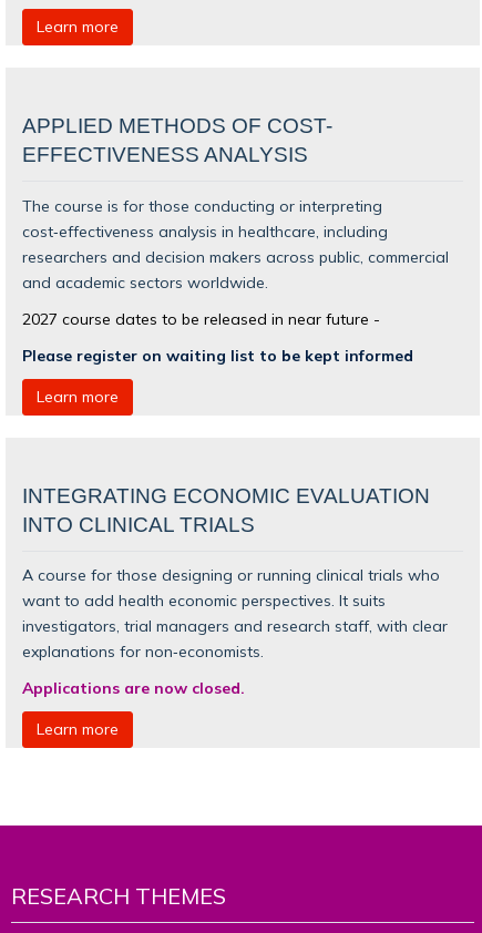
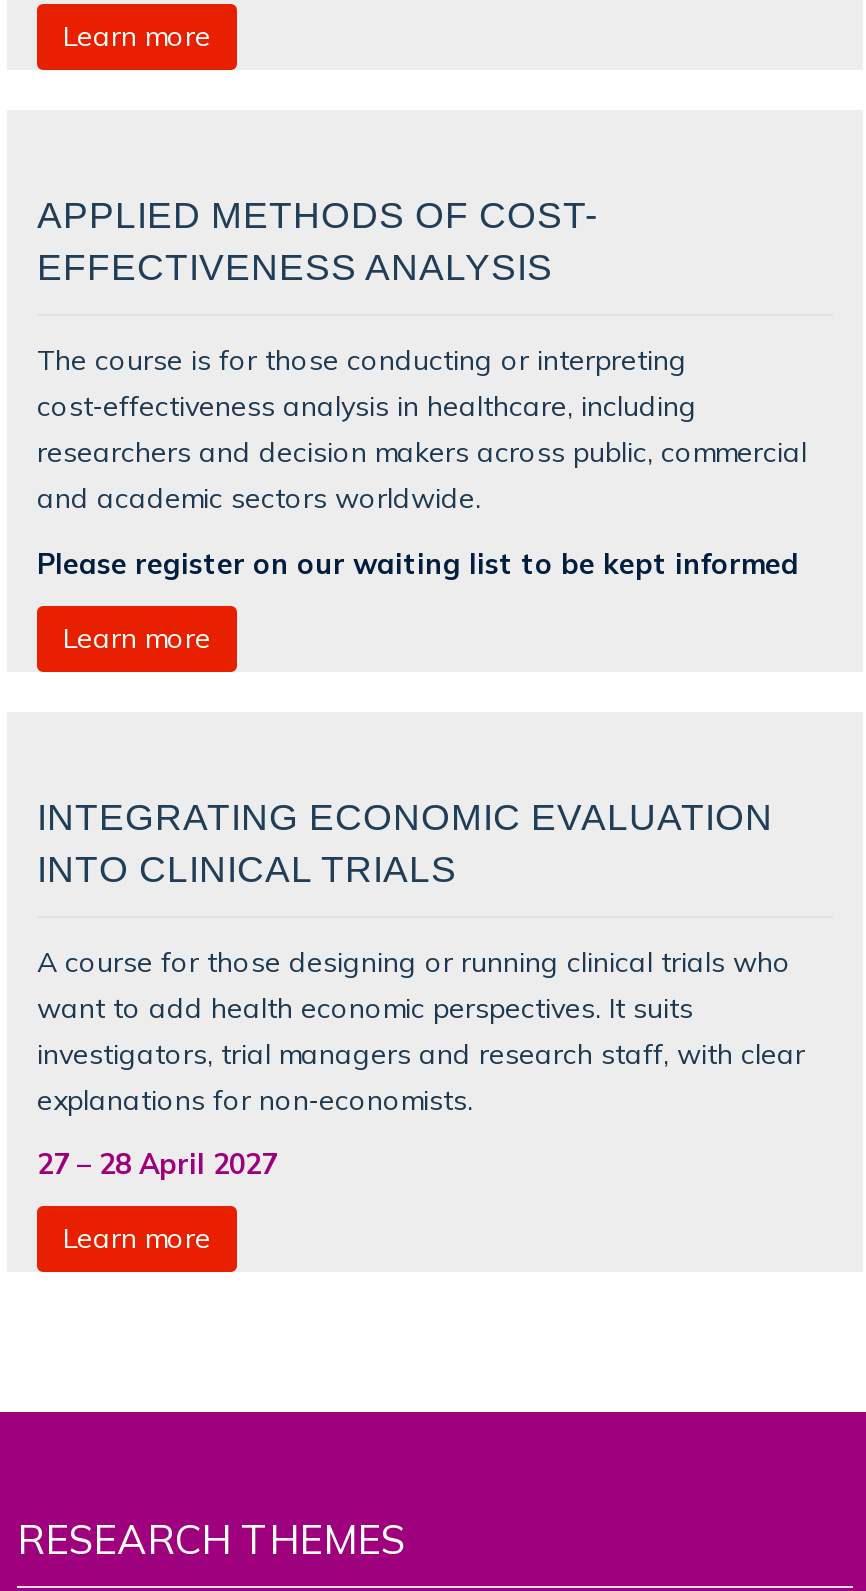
- 2027 course dates to be released in near future -
- Please register on waiting list to be kept informed
+ Please register on our waiting list to be kept informed

- Applications are now closed.
+ 27 – 28 April 2027
